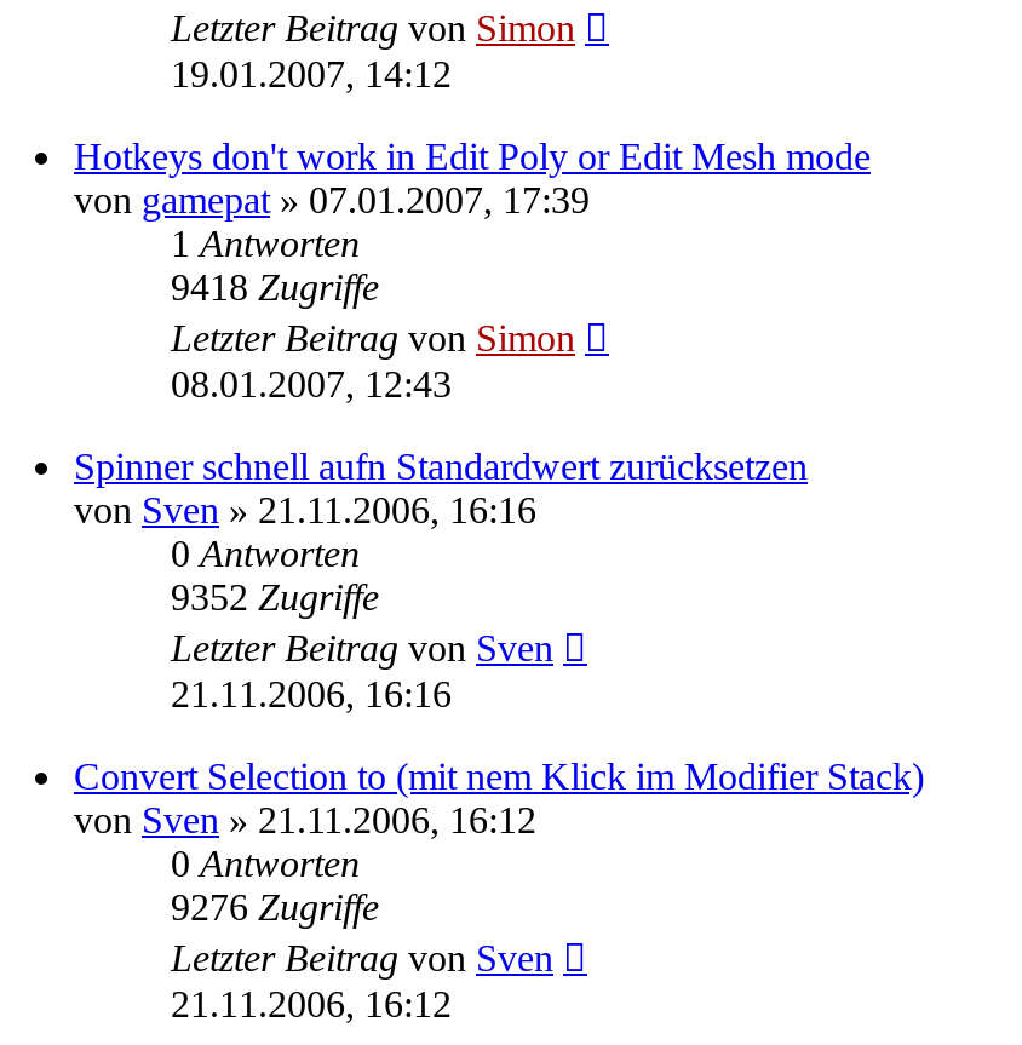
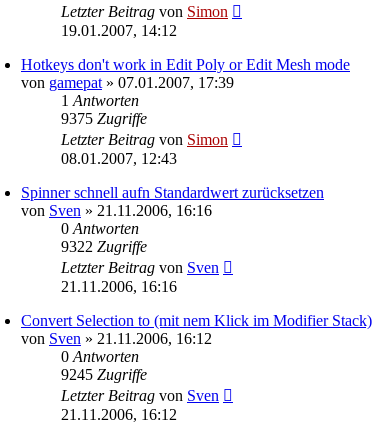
- 9418 Zugriffe
+ 9375 Zugriffe

- 9352 Zugriffe
+ 9322 Zugriffe

- 9276 Zugriffe
+ 9245 Zugriffe
